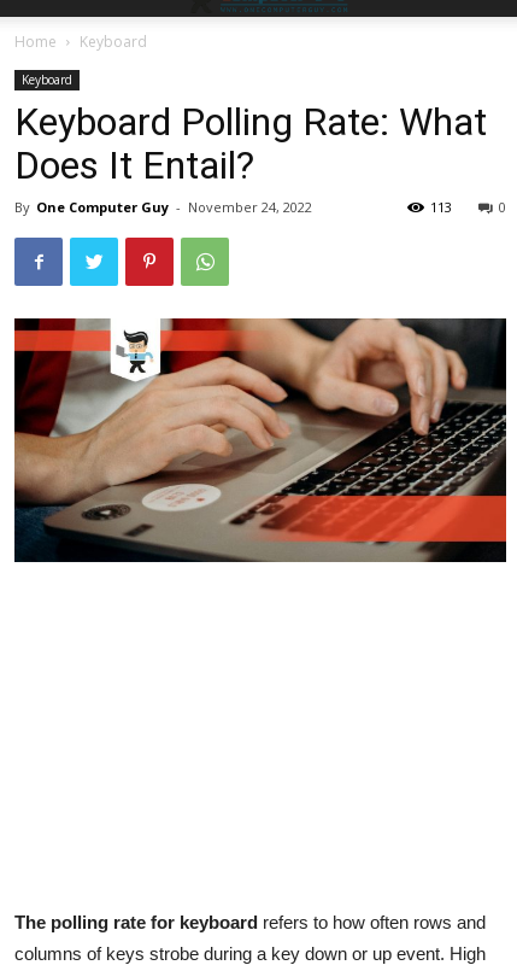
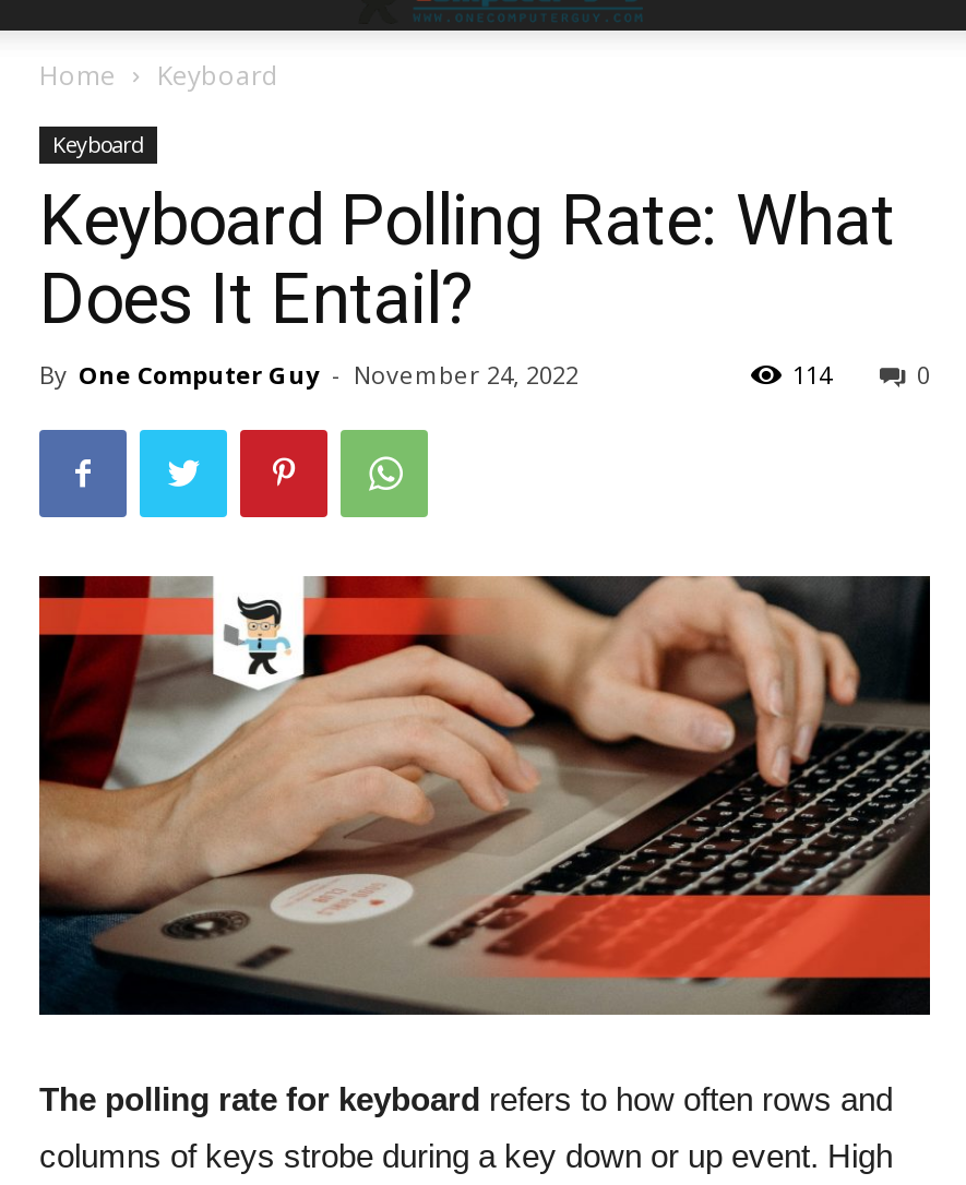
- 113
+ 114
